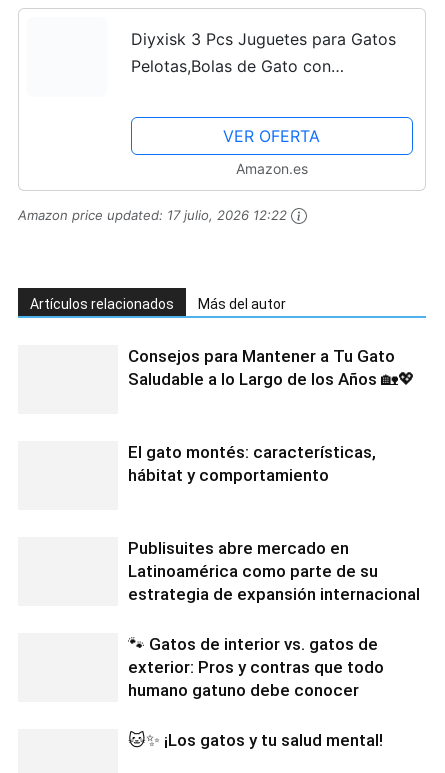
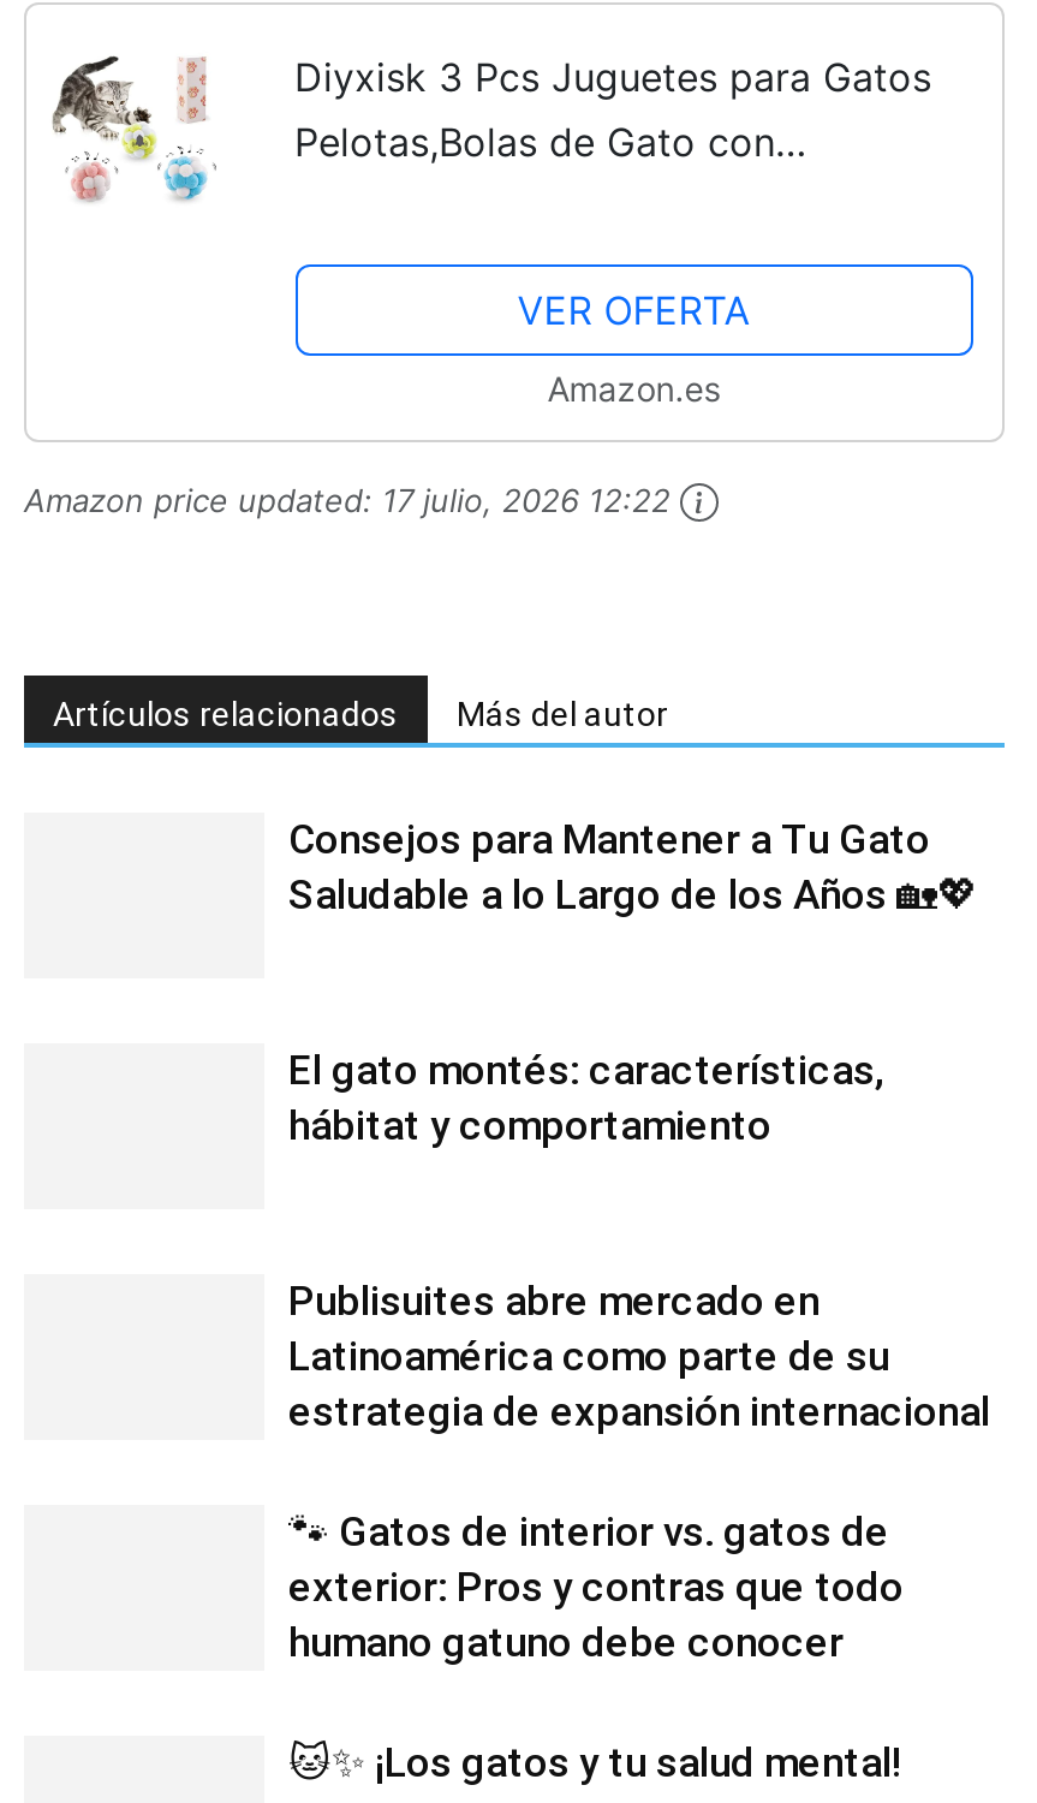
+ [image]
